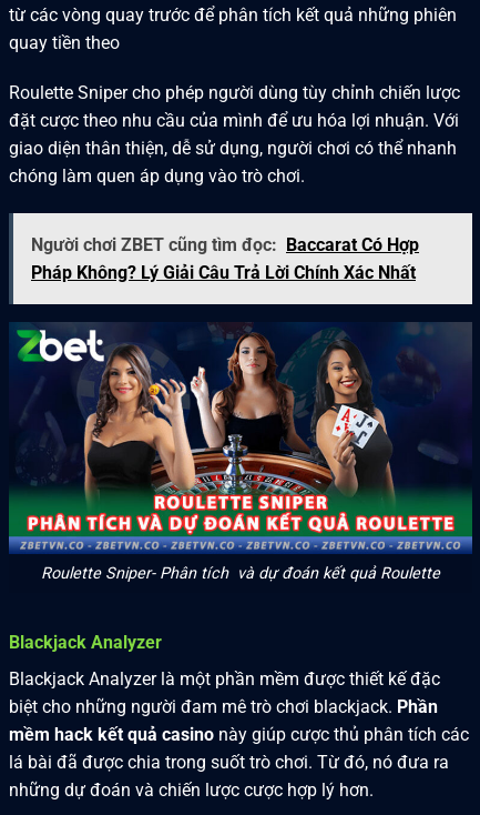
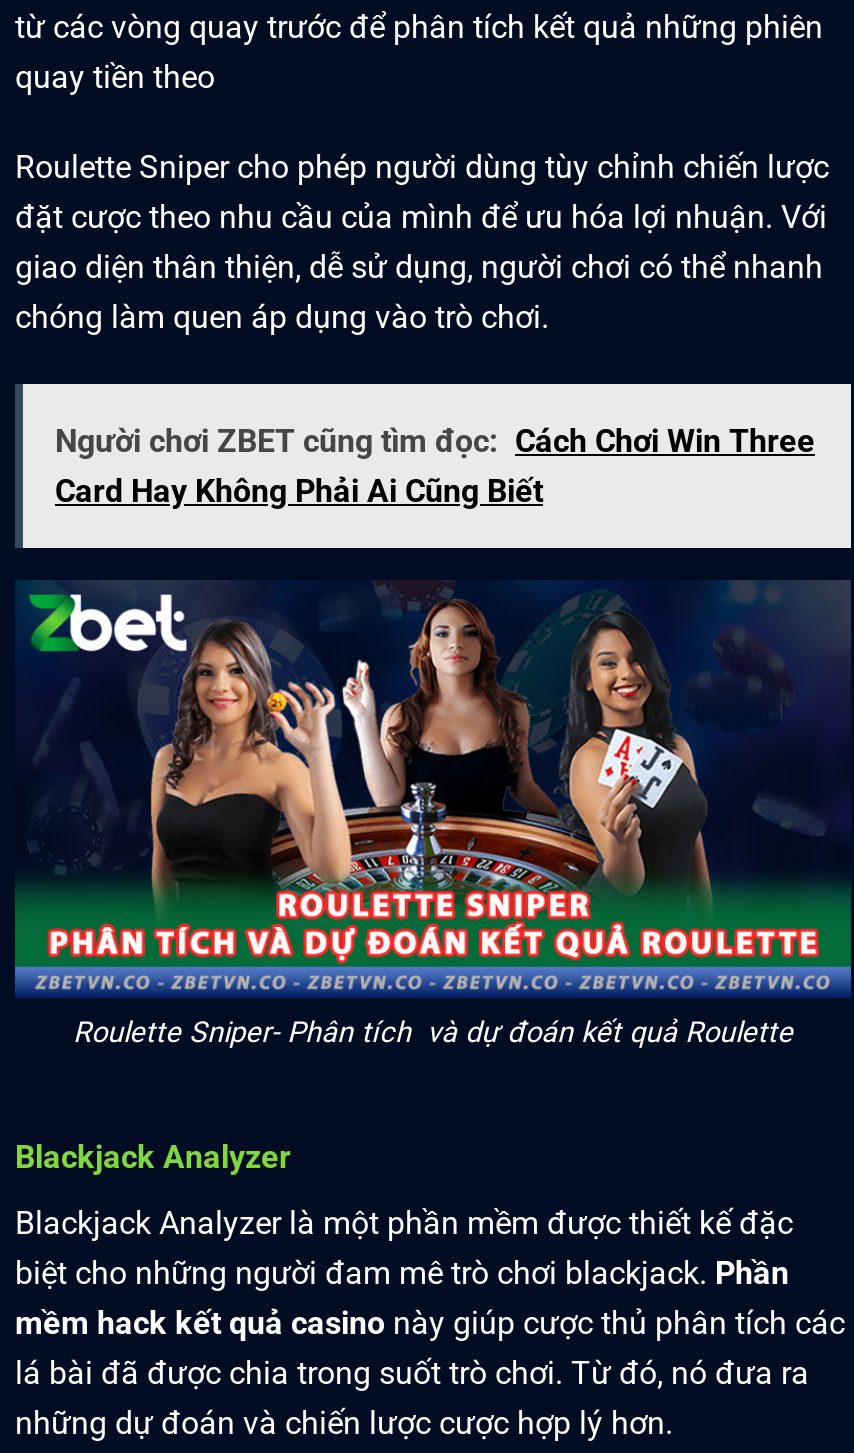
- Người chơi ZBET cũng tìm đọc: Baccarat Có Hợp
- Pháp Không? Lý Giải Câu Trả Lời Chính Xác Nhất
+ Người chơi ZBET cũng tìm đọc: Cách Chơi Win Three
+ Card Hay Không Phải Ai Cũng Biết
